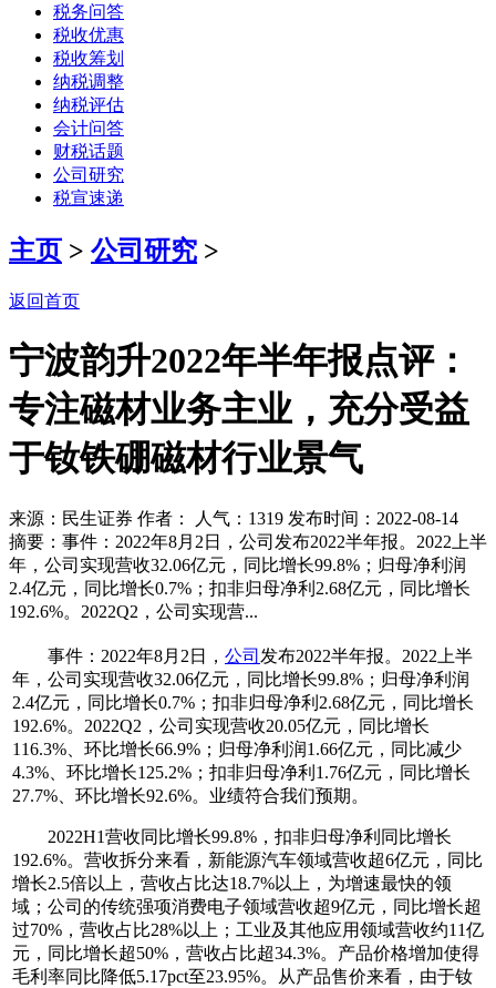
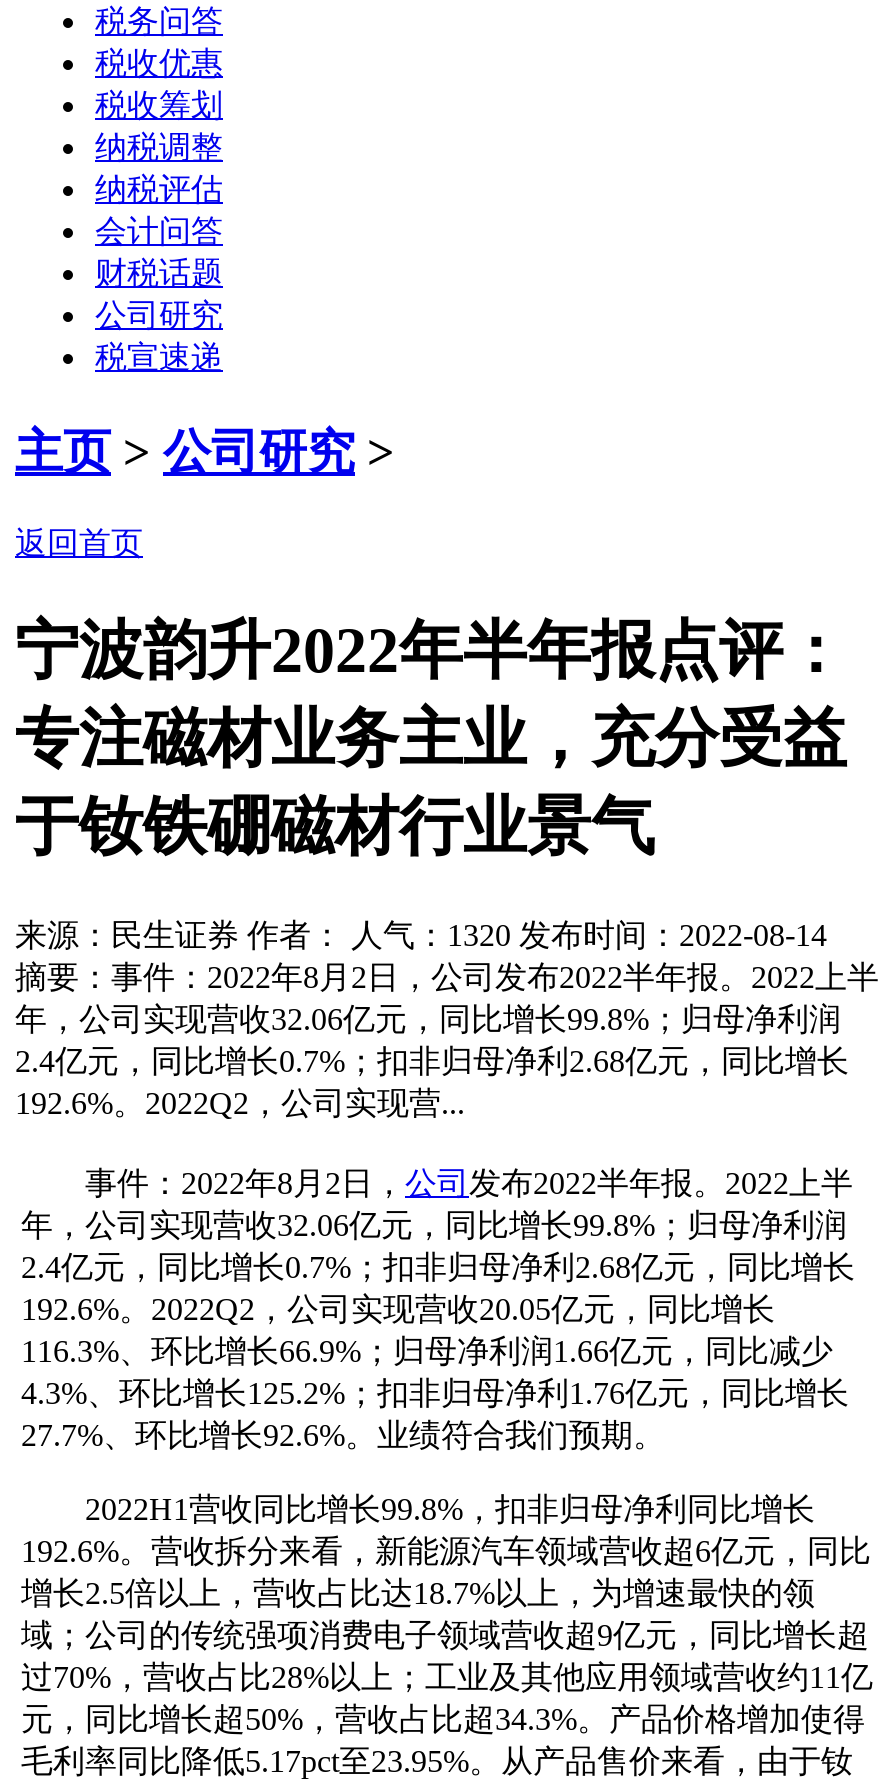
- 来源：民生证券 作者： 人气：1319 发布时间：2022-08-14
+ 来源：民生证券 作者： 人气：1320 发布时间：2022-08-14
